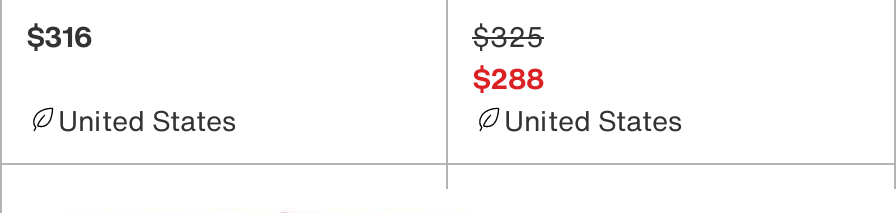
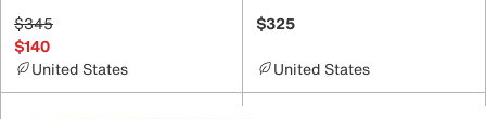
- $316
+ $345
+ $140

- $288
